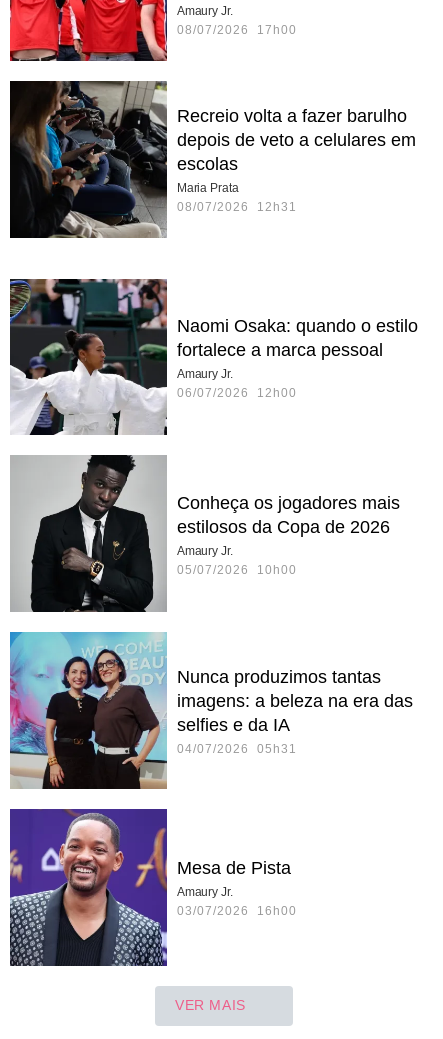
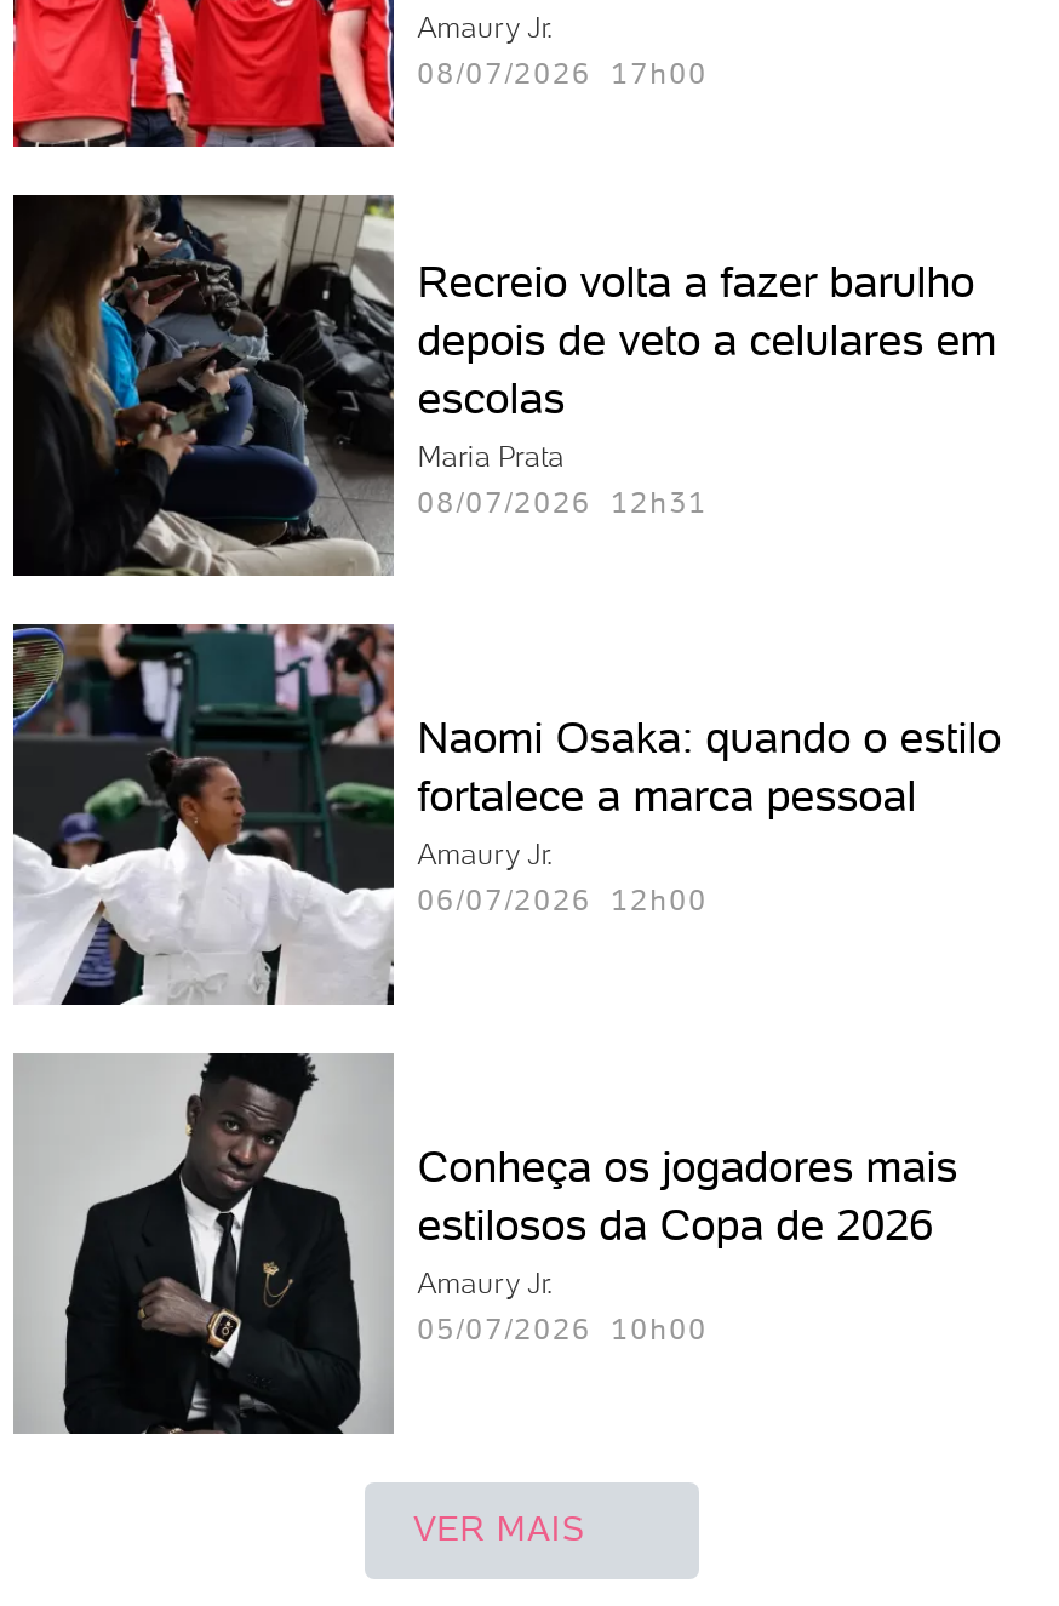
- [image]
- Nunca produzimos tantas
- imagens: a beleza na era das
- selfies e da IA
- 04/07/2026 05h31

- [image]
- Mesa de Pista
- Amaury Jr.
- 03/07/2026 16h00
